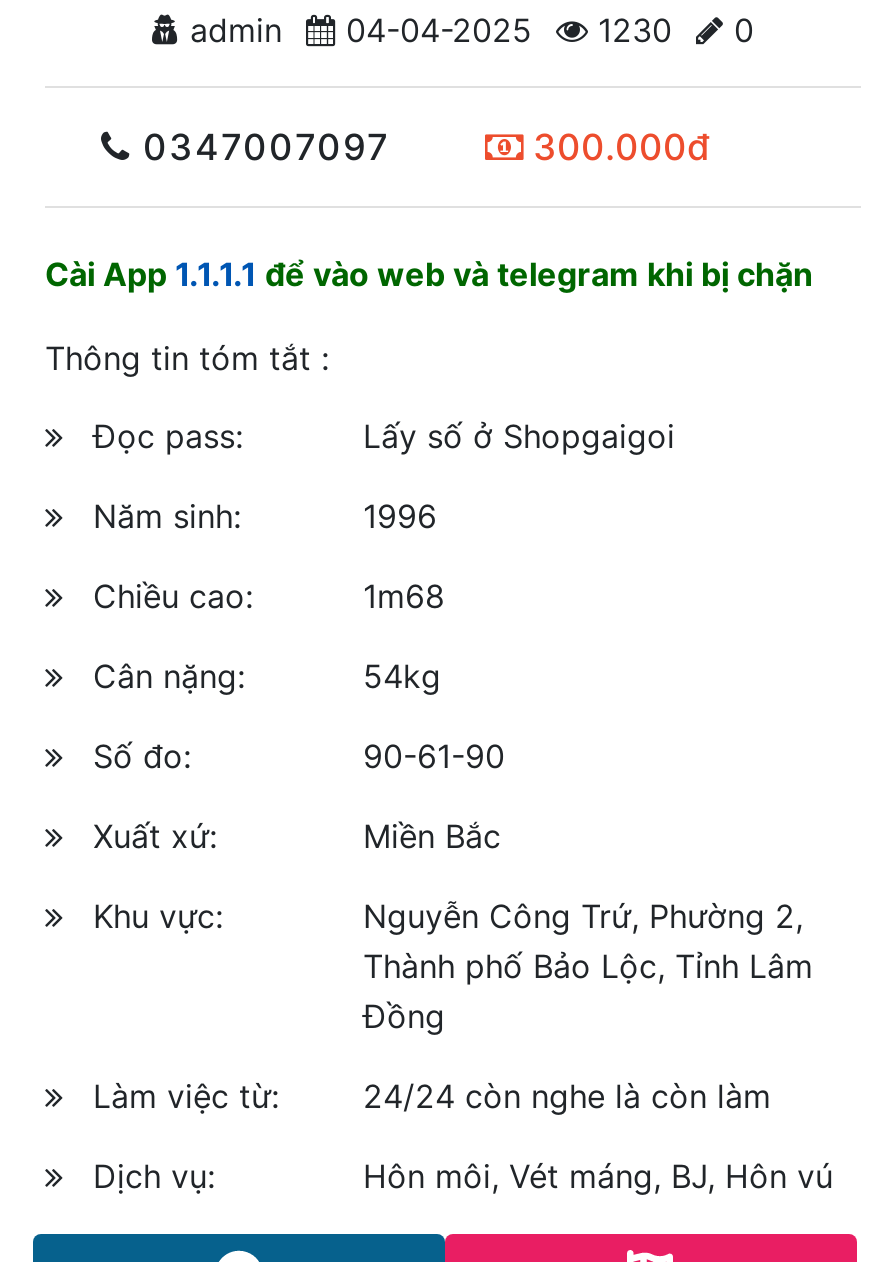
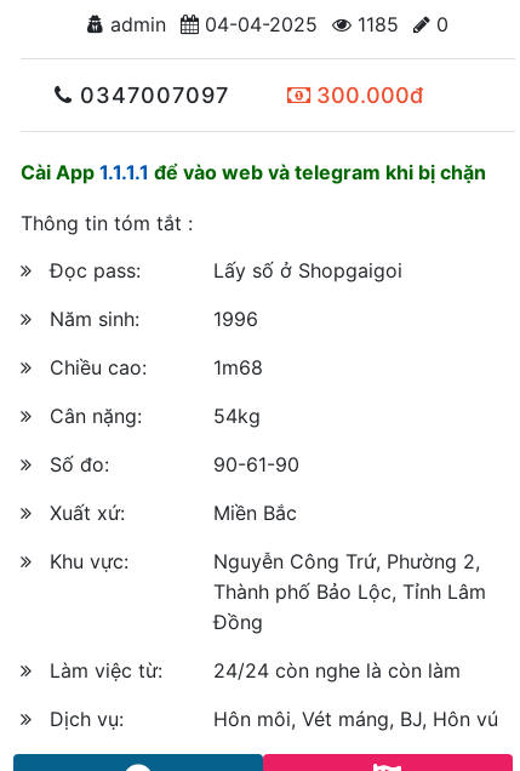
- admin 04-04-2025 1230 0
+ admin 04-04-2025 1185 0
